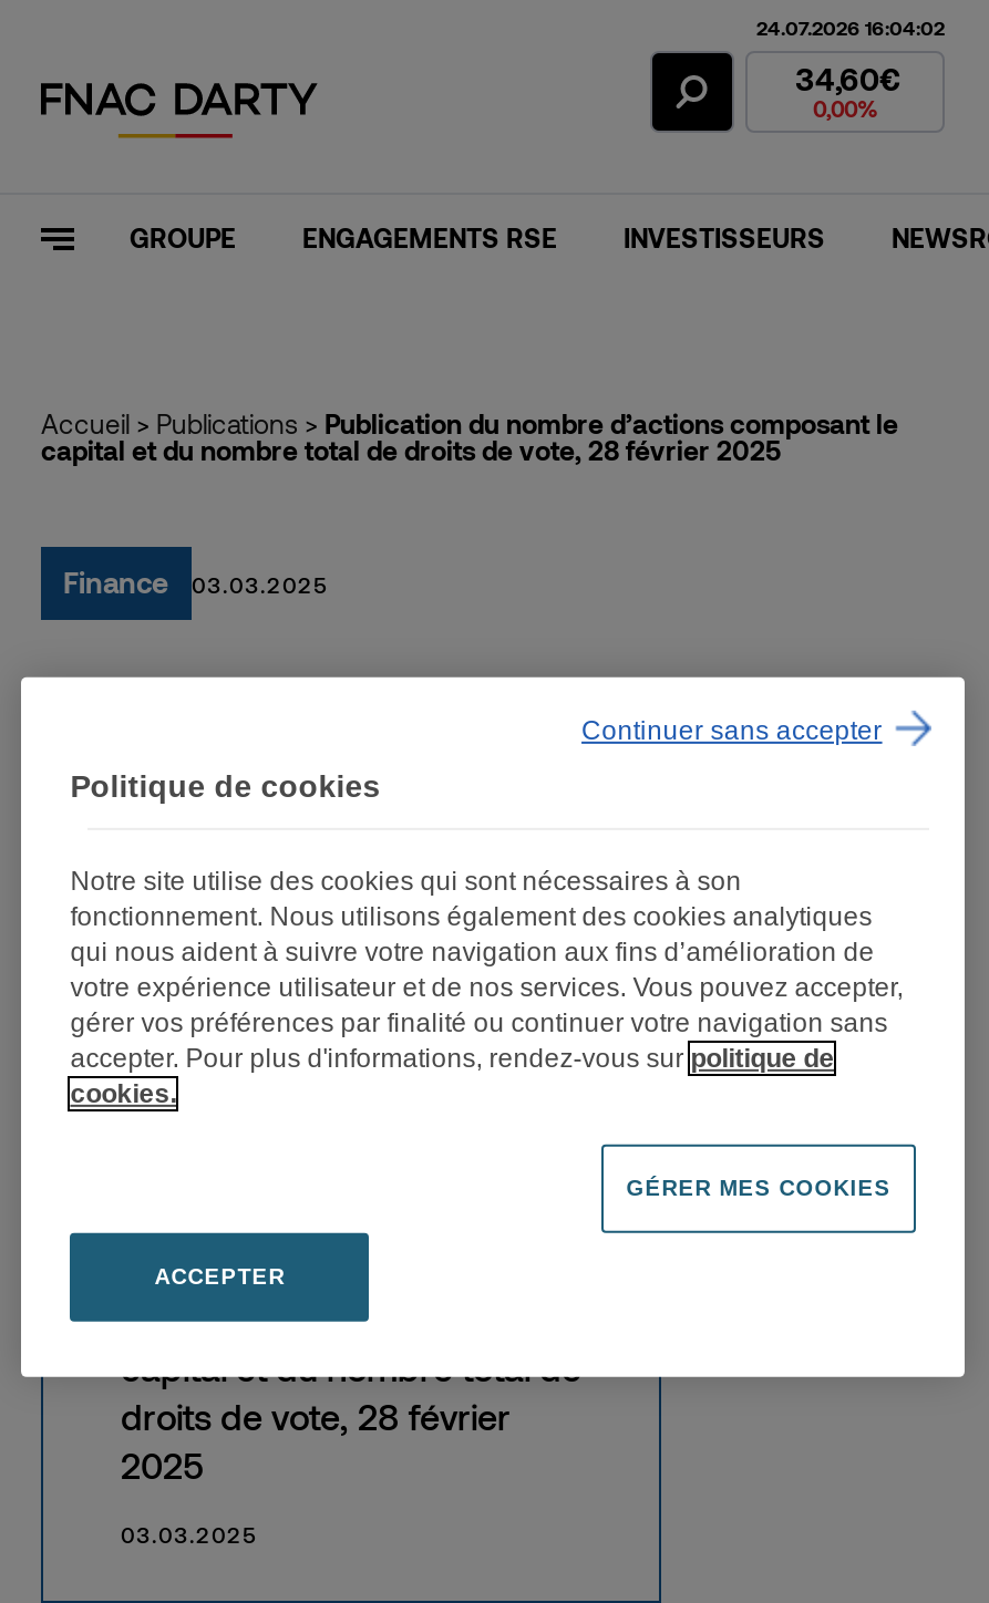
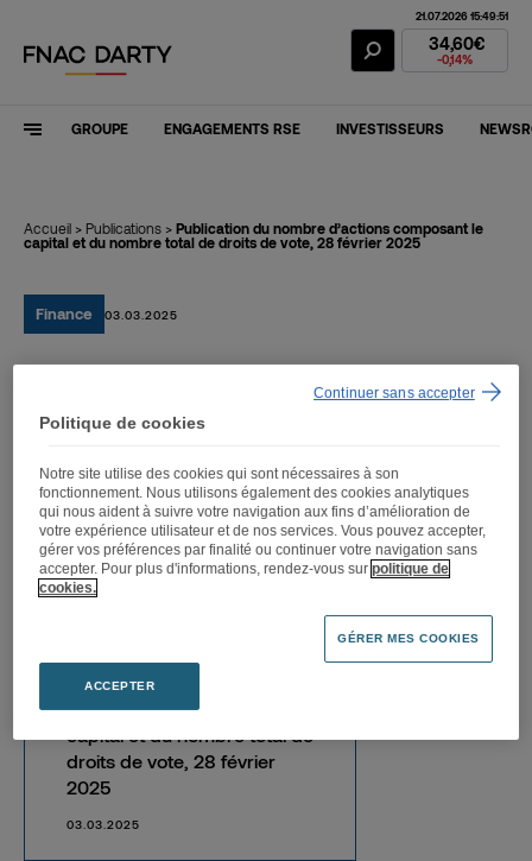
- 24.07.2026 16:04:02
+ 21.07.2026 15:49:51

- 0,00%
+ -0,14%
